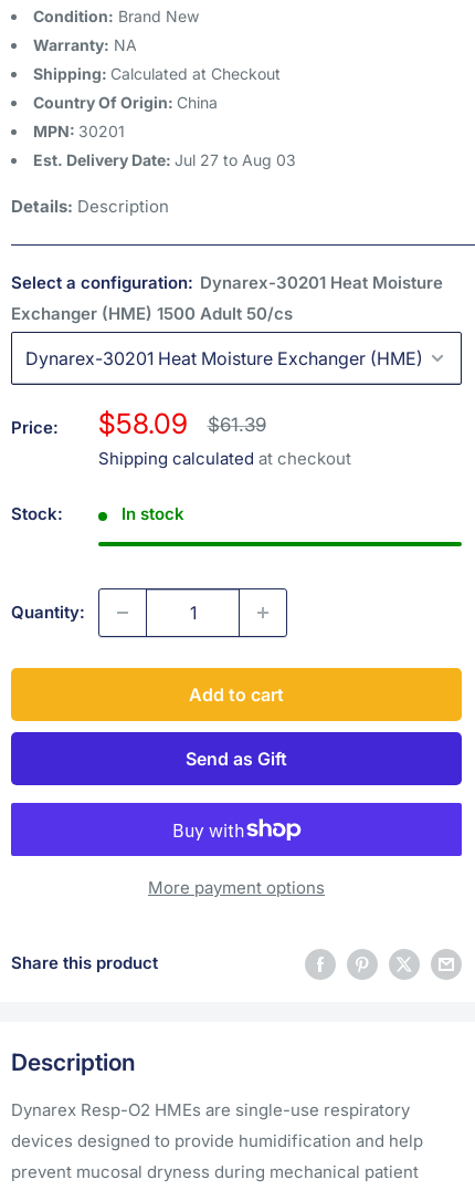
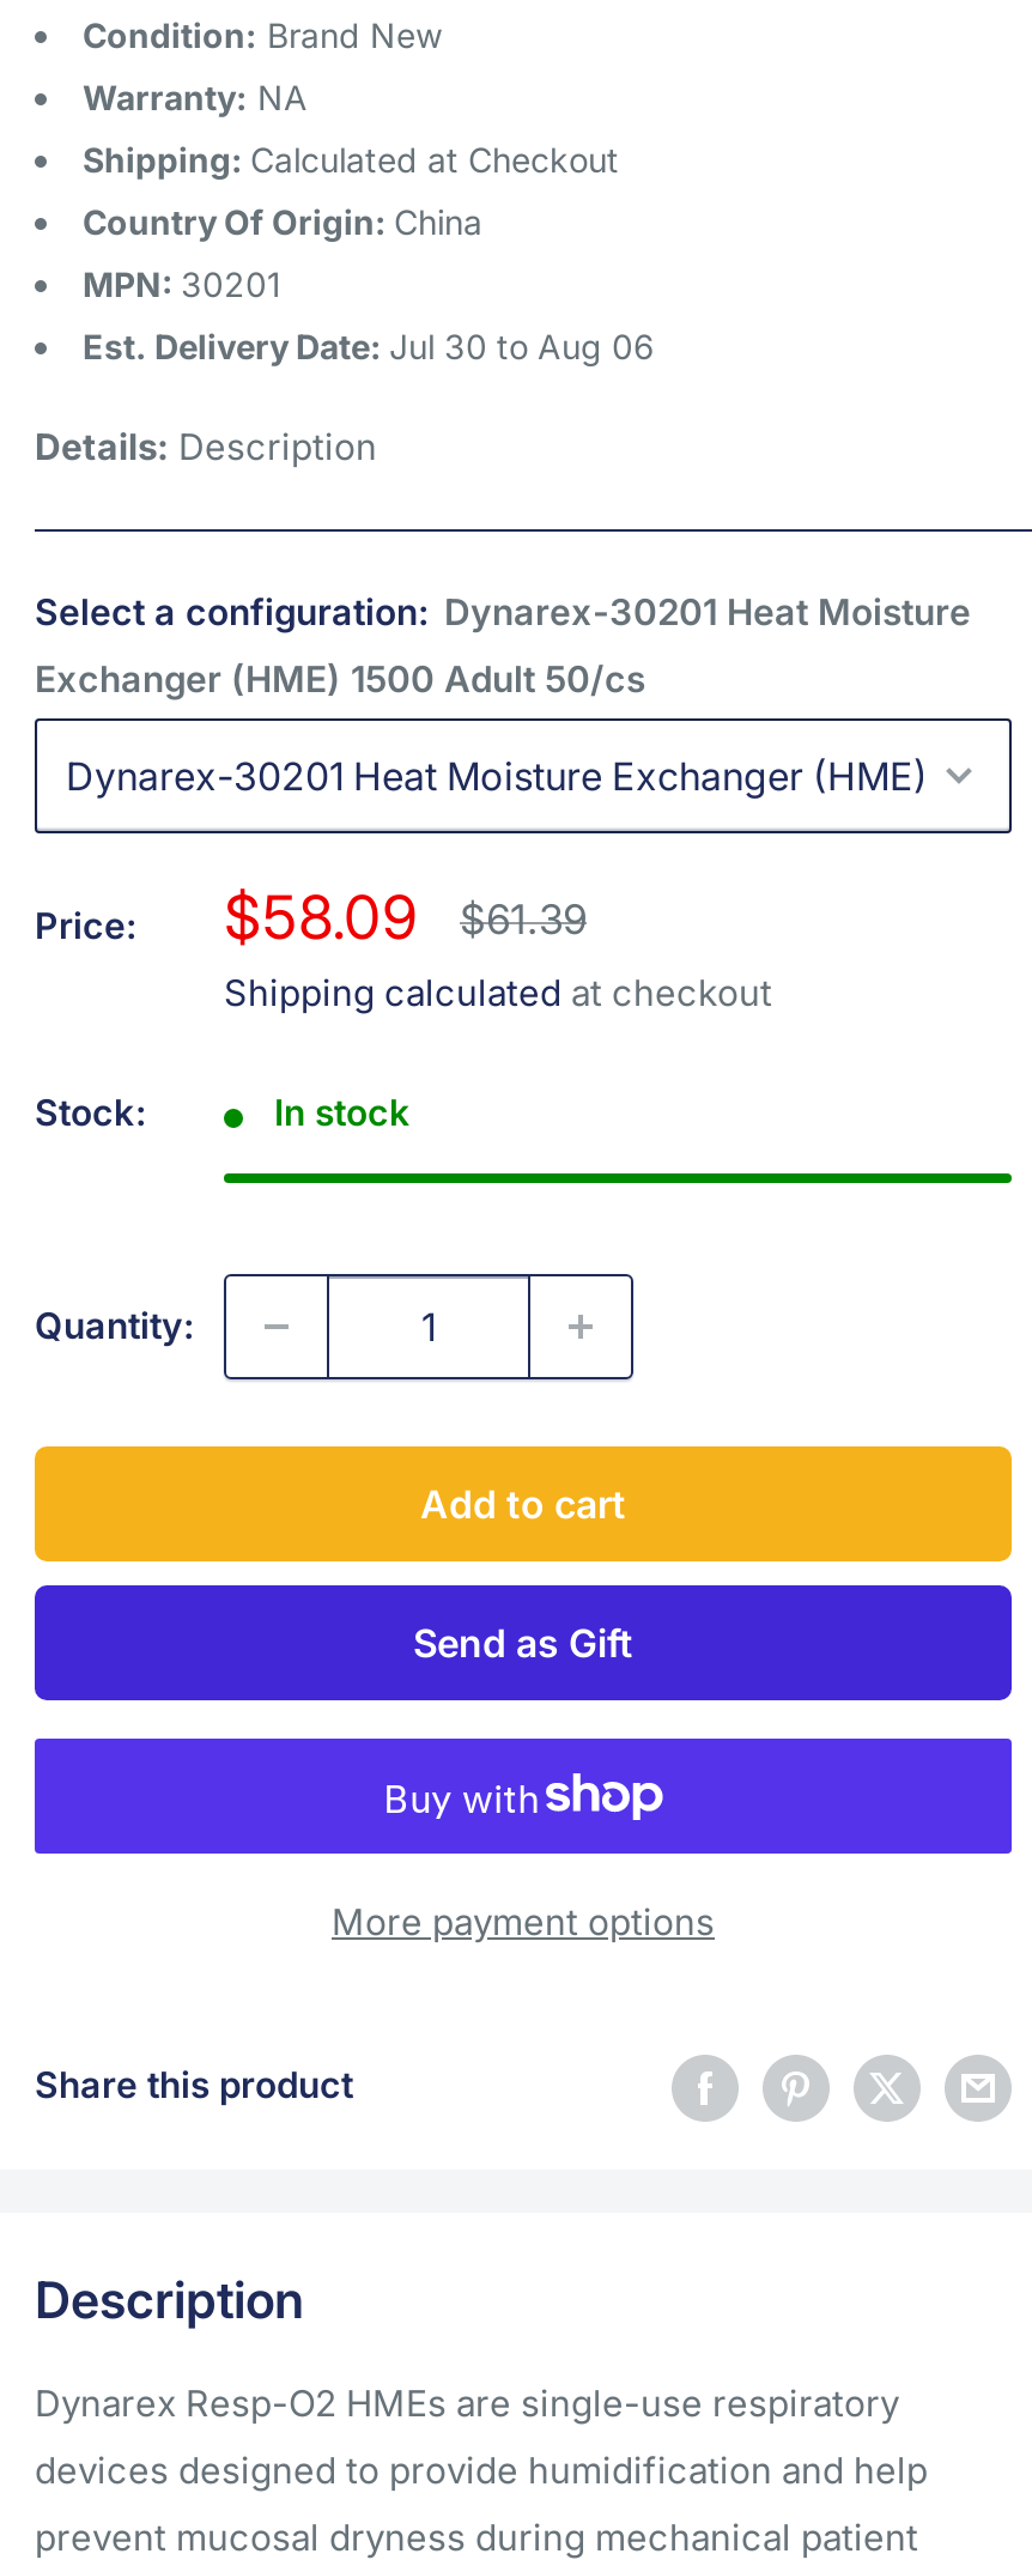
- Est. Delivery Date: Jul 27 to Aug 03
+ Est. Delivery Date: Jul 30 to Aug 06
